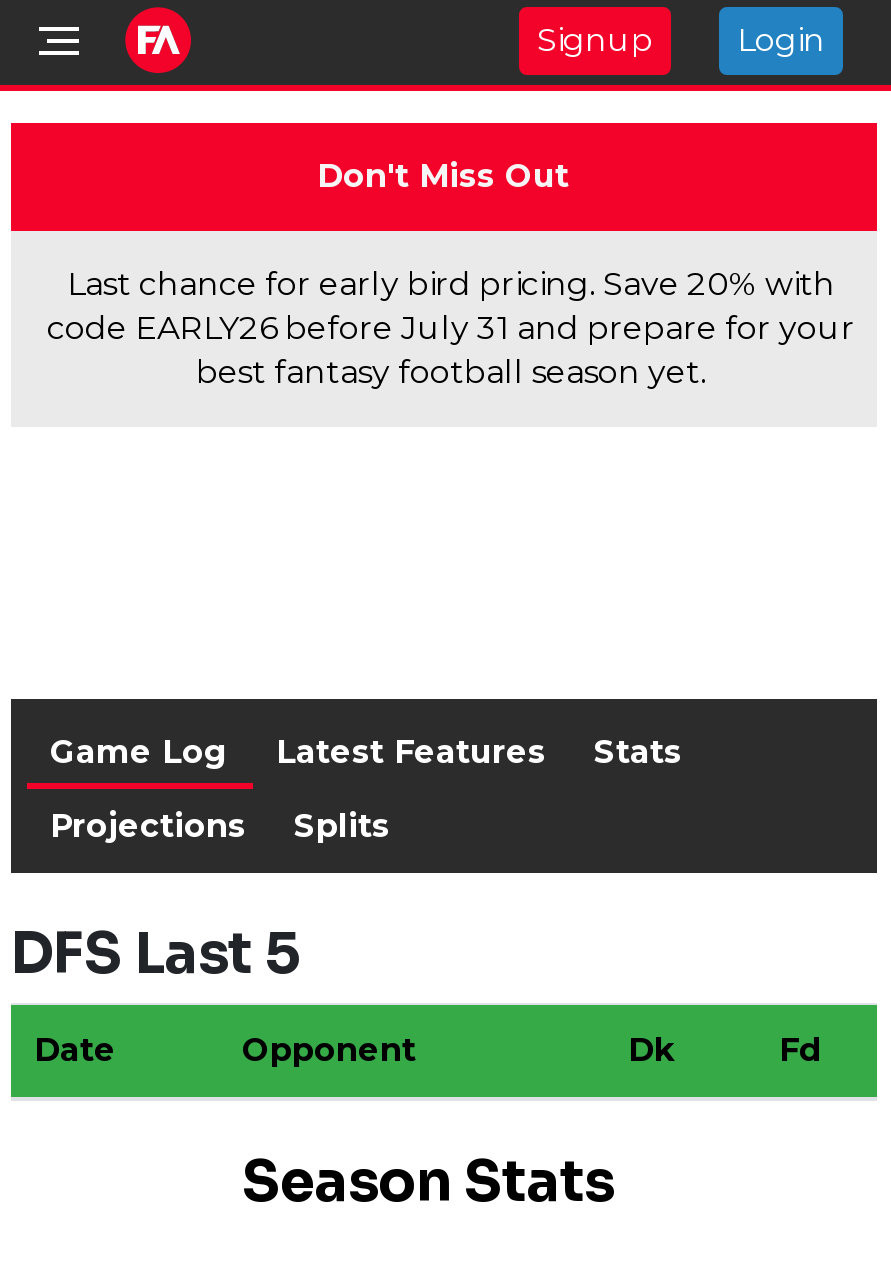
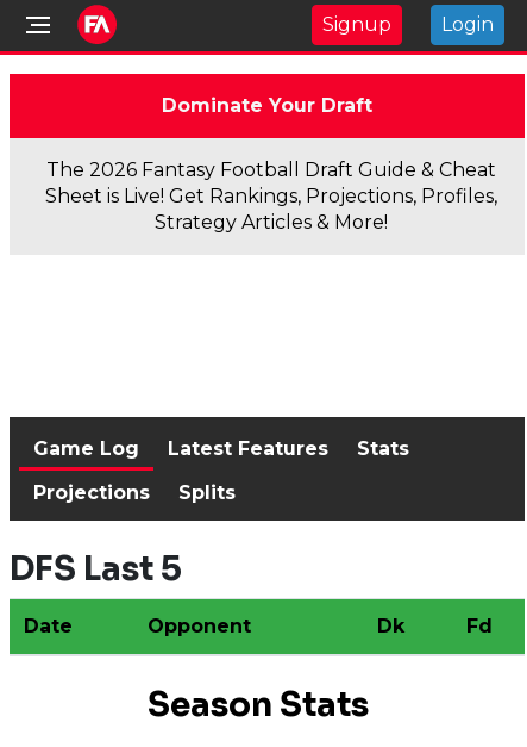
- Don't Miss Out
+ Dominate Your Draft

- Last chance for early bird pricing. Save 20% with
- code EARLY26 before July 31 and prepare for your
- best fantasy football season yet.
+ The 2026 Fantasy Football Draft Guide & Cheat
+ Sheet is Live! Get Rankings, Projections, Profiles,
+ Strategy Articles & More!
